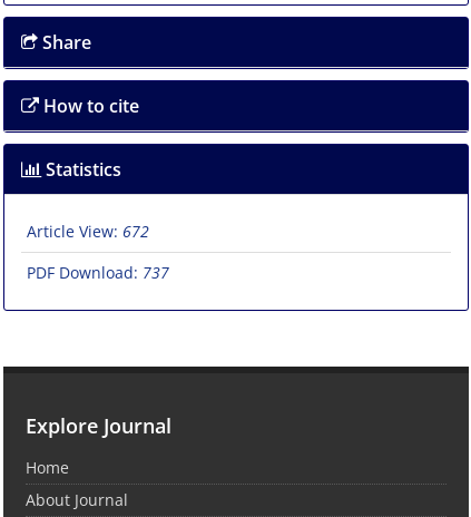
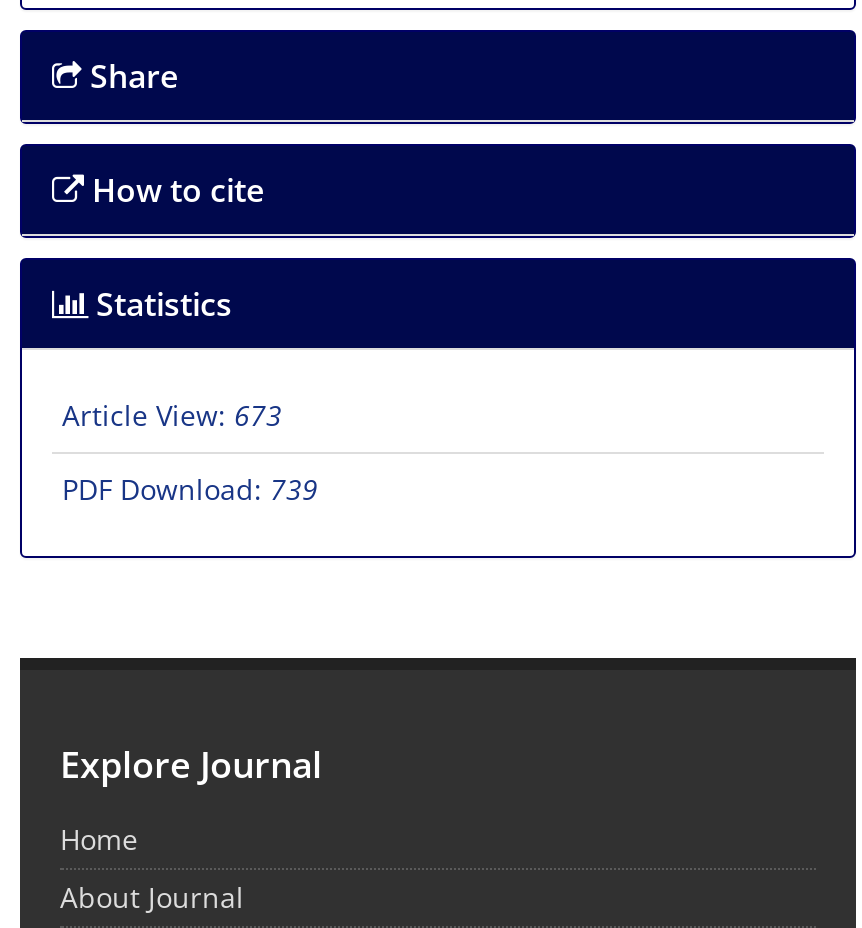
- Article View: 672
+ Article View: 673

- PDF Download: 737
+ PDF Download: 739
